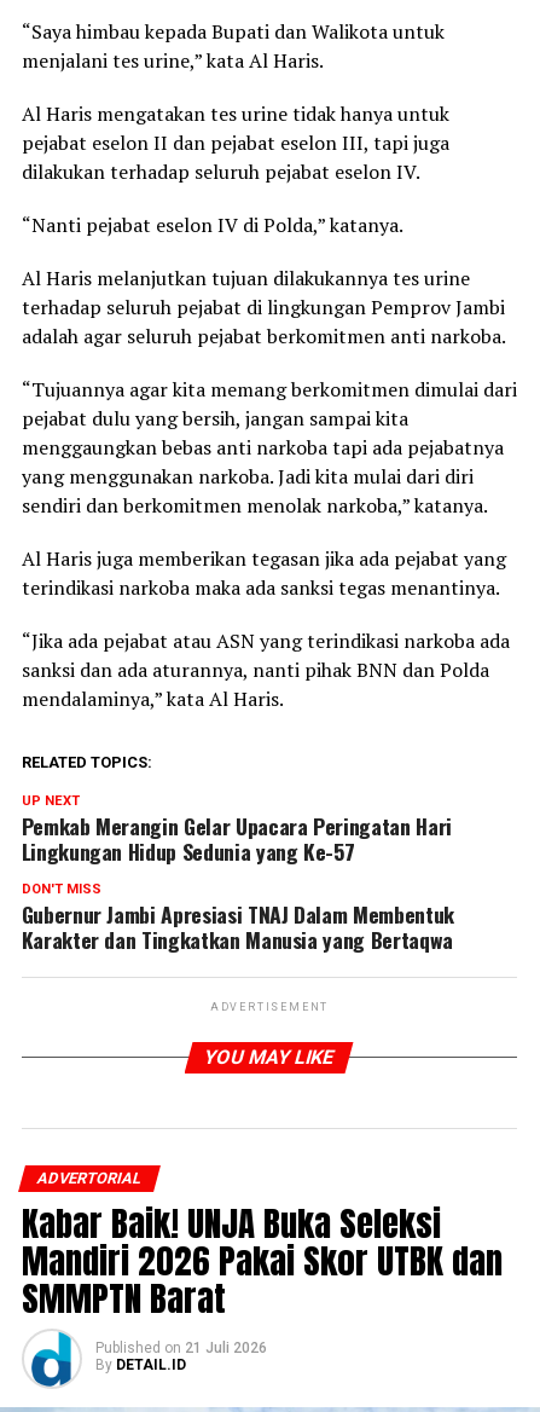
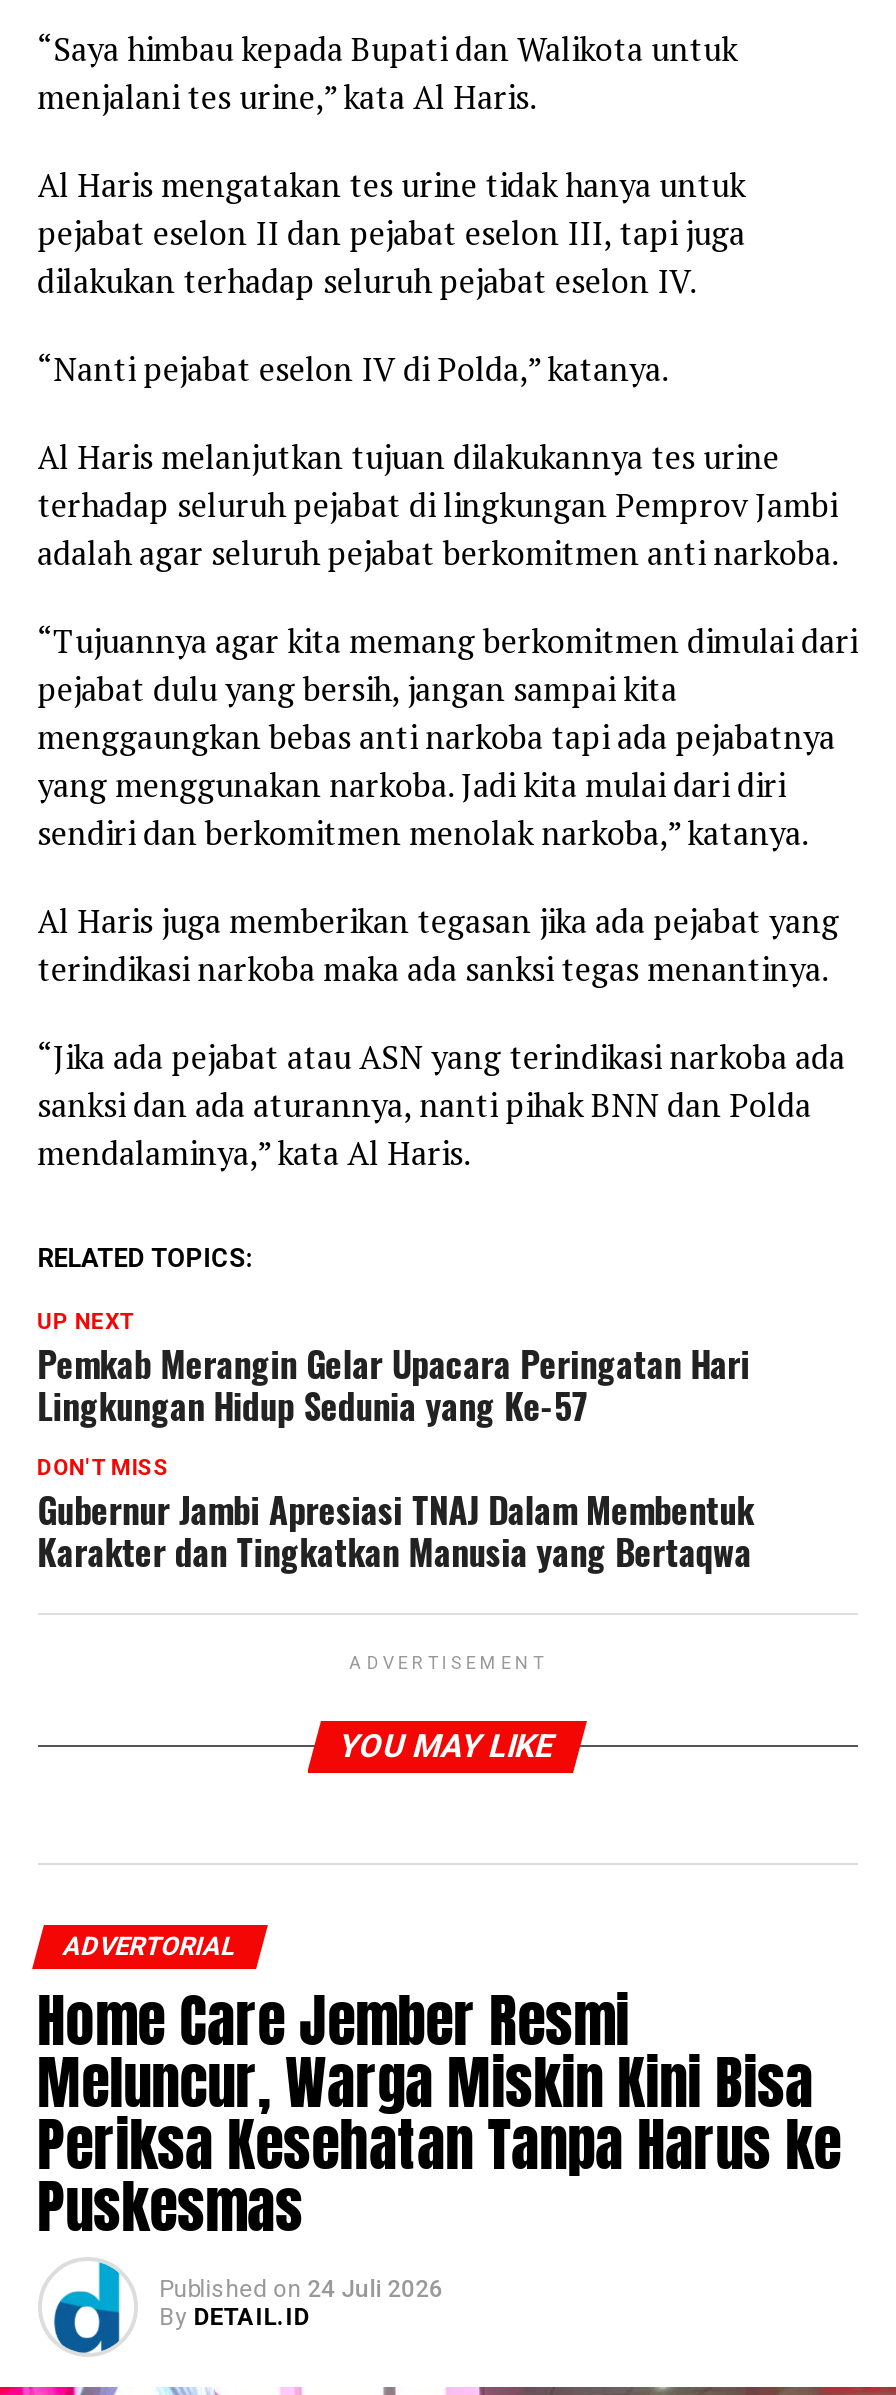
- Kabar Baik! UNJA Buka Seleksi
- Mandiri 2026 Pakai Skor UTBK dan
- SMMPTN Barat
- Published on 21 Juli 2026
+ Home Care Jember Resmi
+ Meluncur, Warga Miskin Kini Bisa
+ Periksa Kesehatan Tanpa Harus ke
+ Puskesmas
+ Published on 24 Juli 2026
